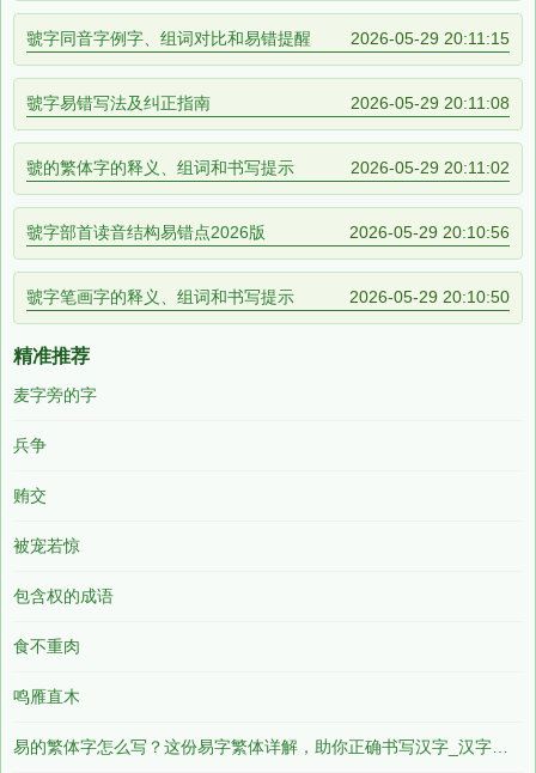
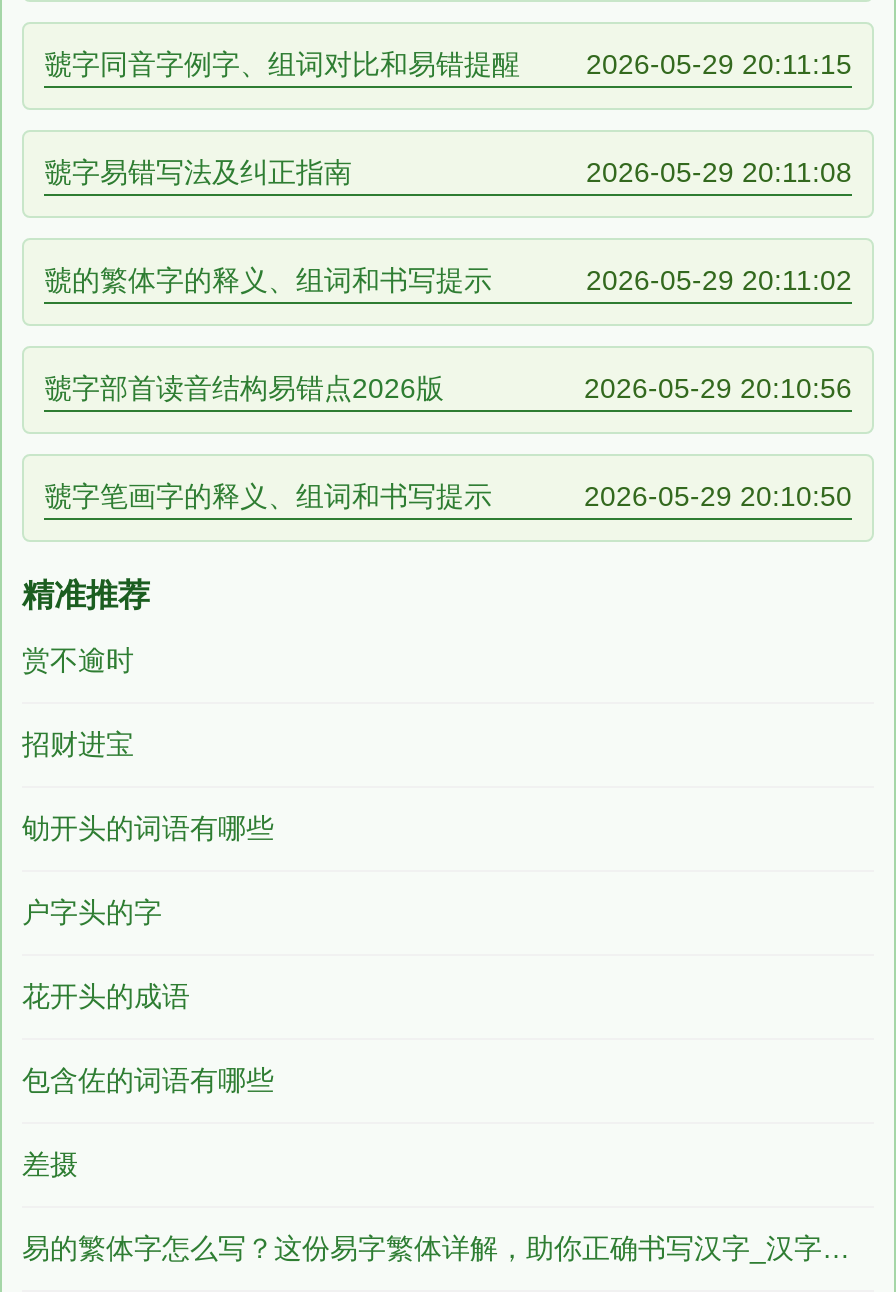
- 麦字旁的字
+ 赏不逾时

- 兵争
+ 招财进宝

- 贿交
+ 劬开头的词语有哪些

- 被宠若惊
+ 户字头的字

- 包含权的成语
+ 花开头的成语

- 食不重肉
+ 包含佐的词语有哪些

- 鸣雁直木
+ 差摄
